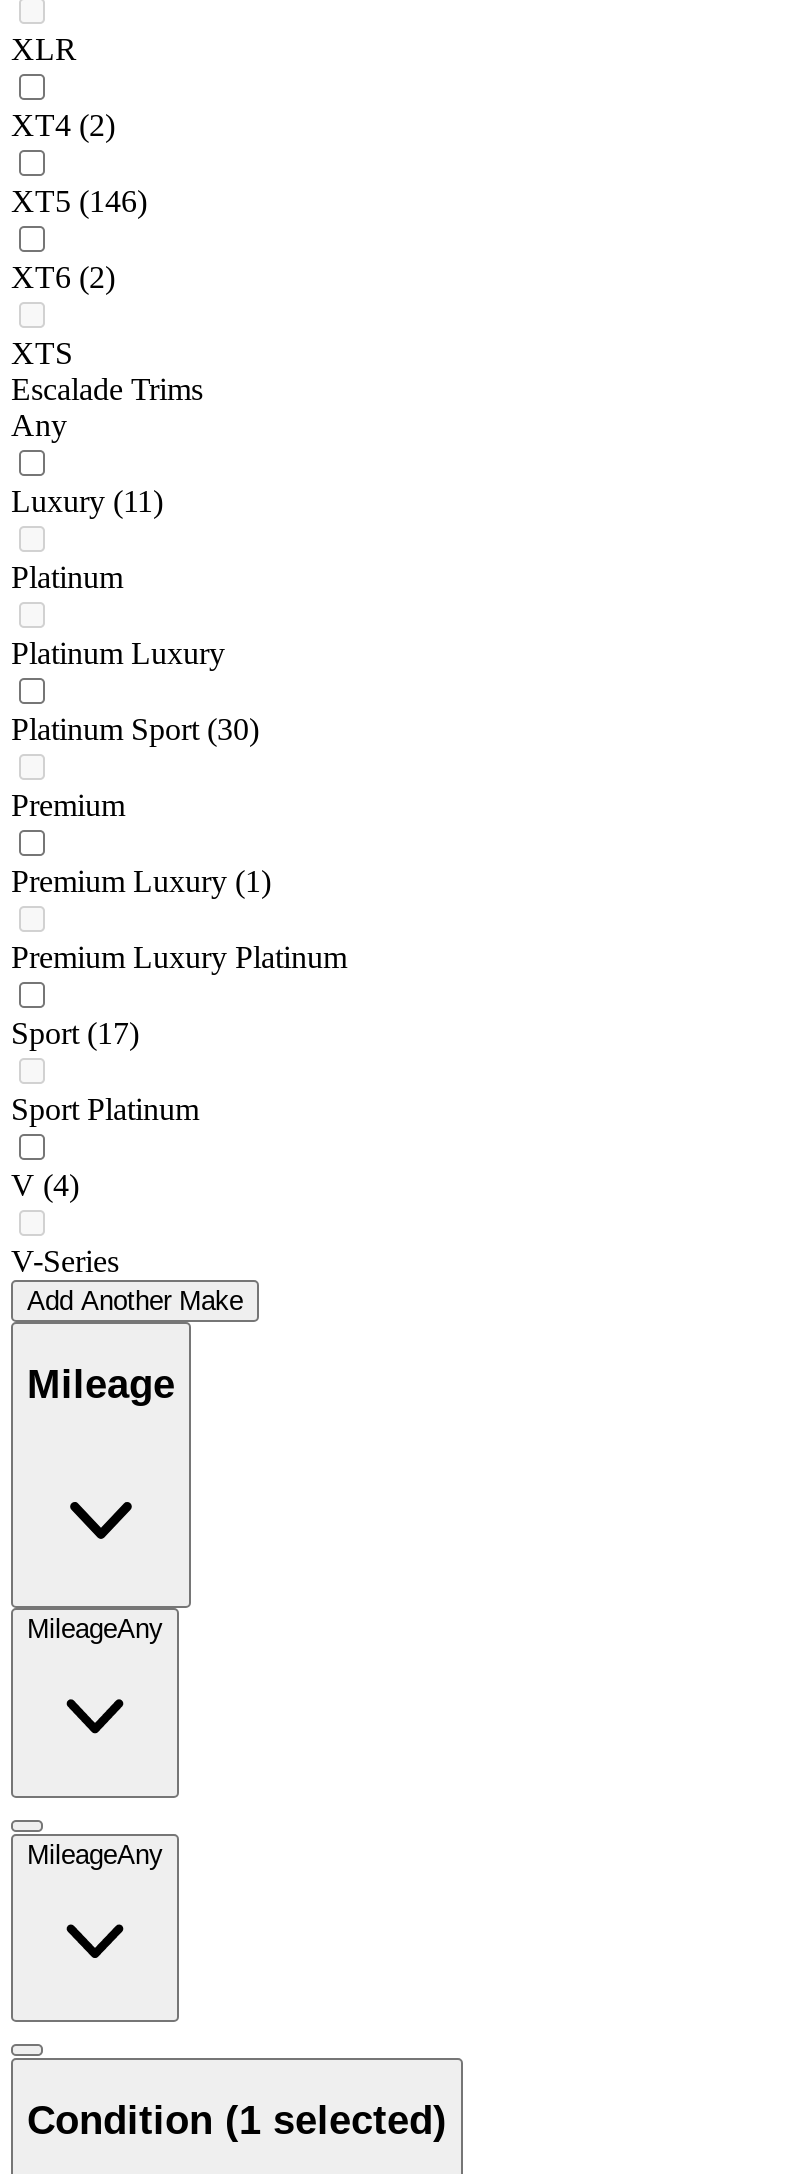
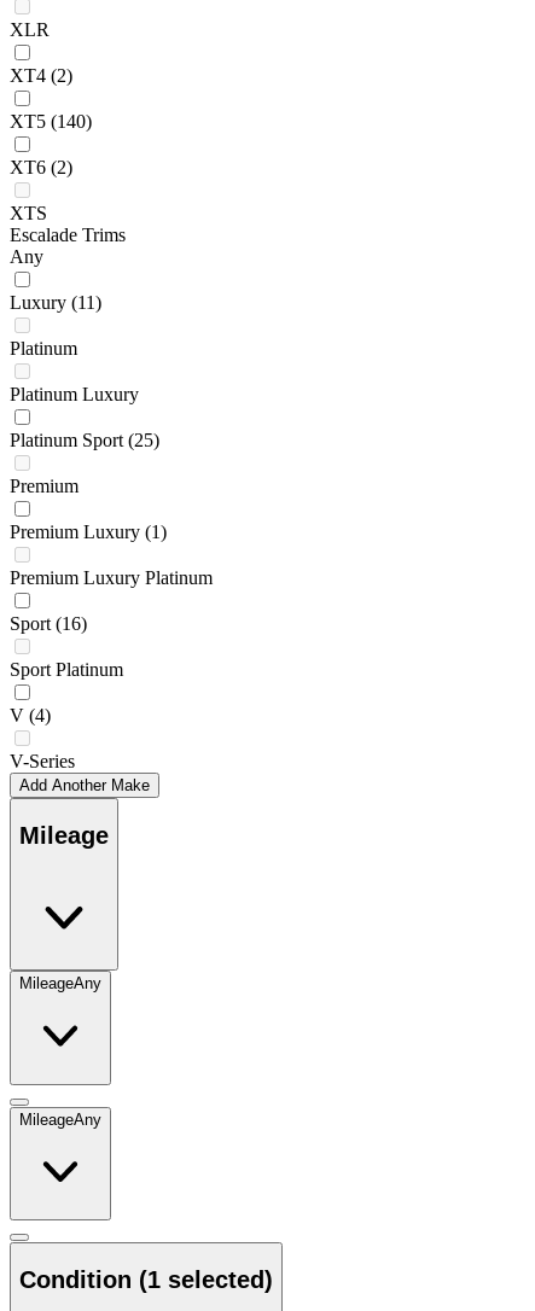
- XT5 (146)
+ XT5 (140)

- Platinum Sport (30)
+ Platinum Sport (25)

- Sport (17)
+ Sport (16)
